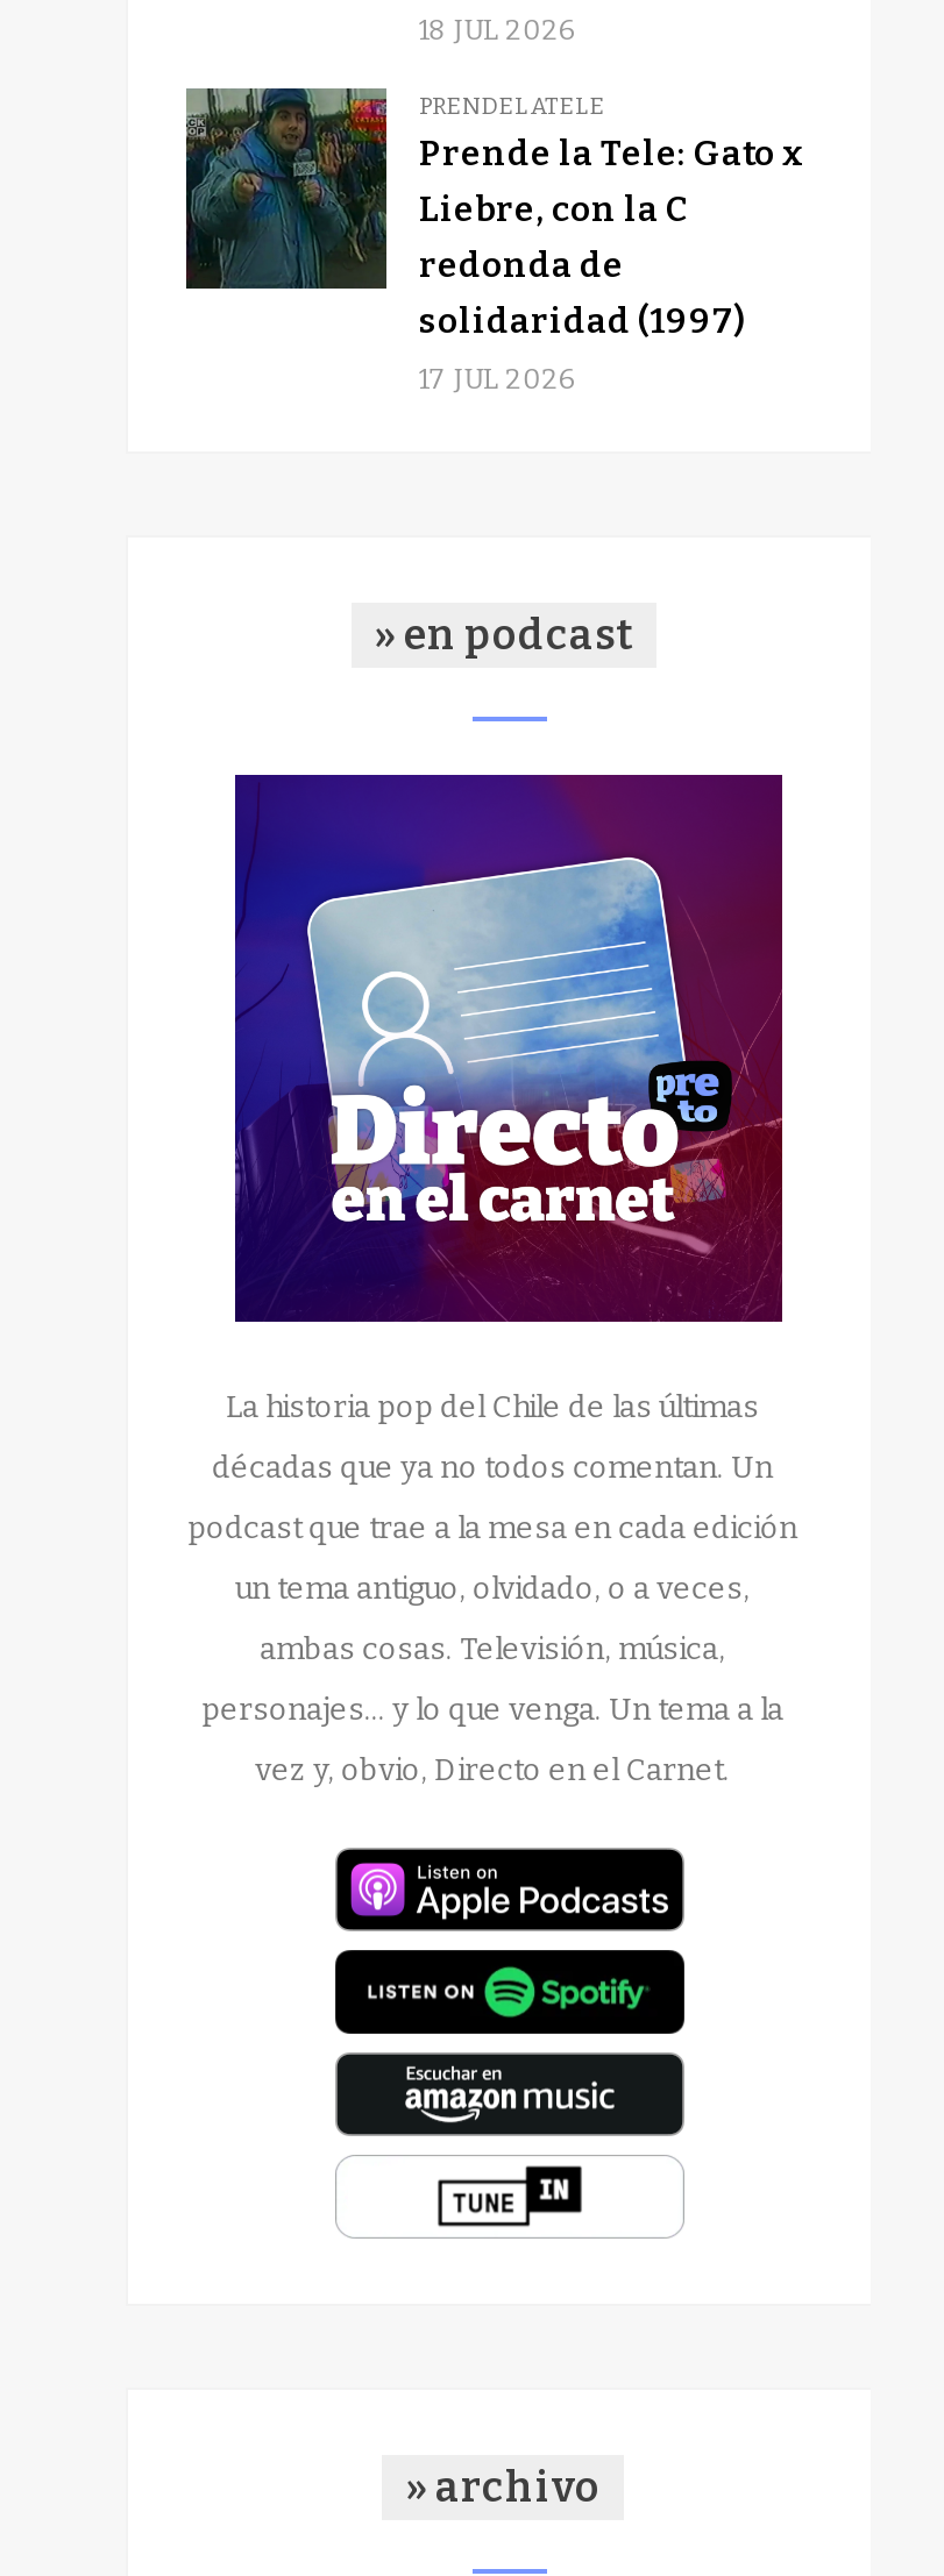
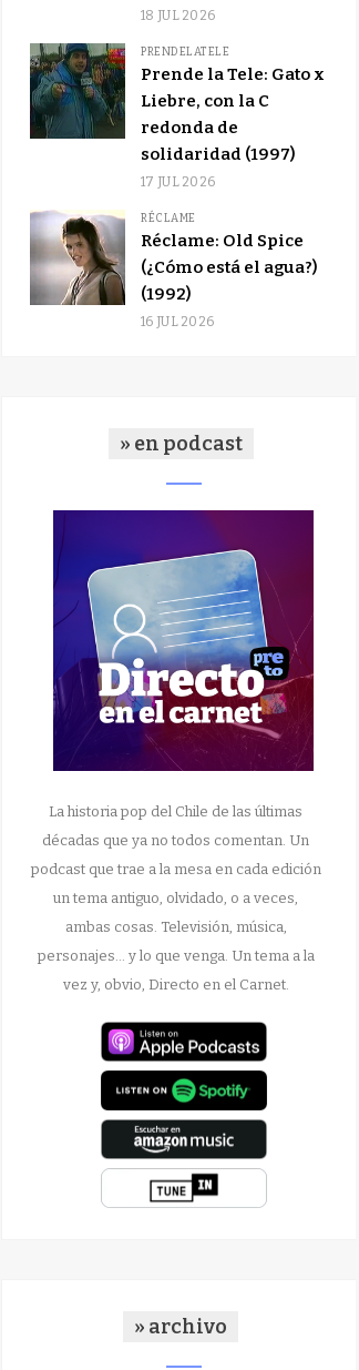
+ [image]
+ RÉCLAME
+ Réclame: Old Spice
+ (¿Cómo está el agua?)
+ (1992)
+ 16 JUL 2026
